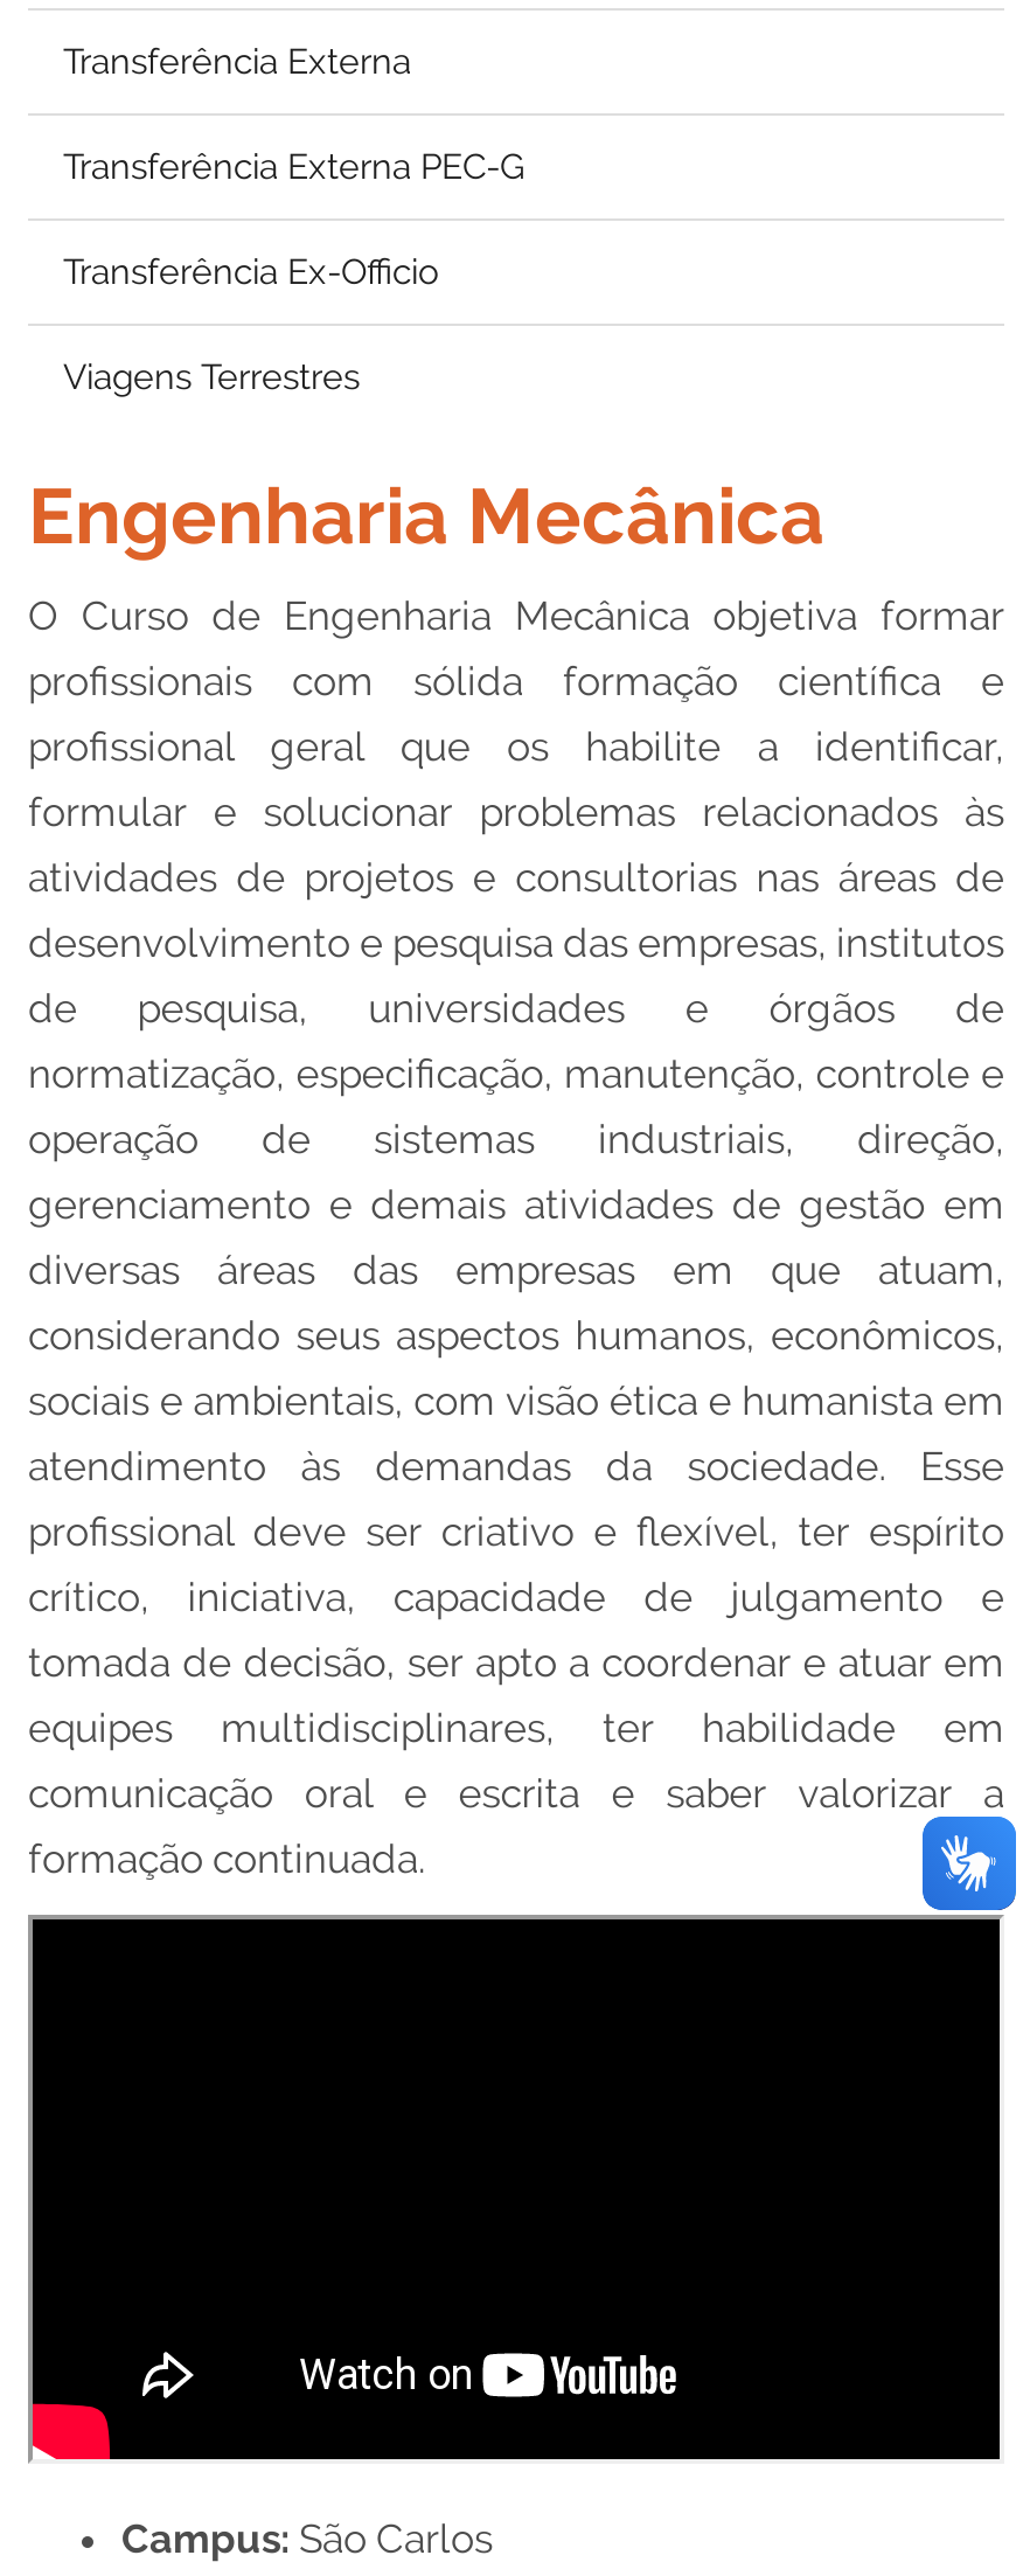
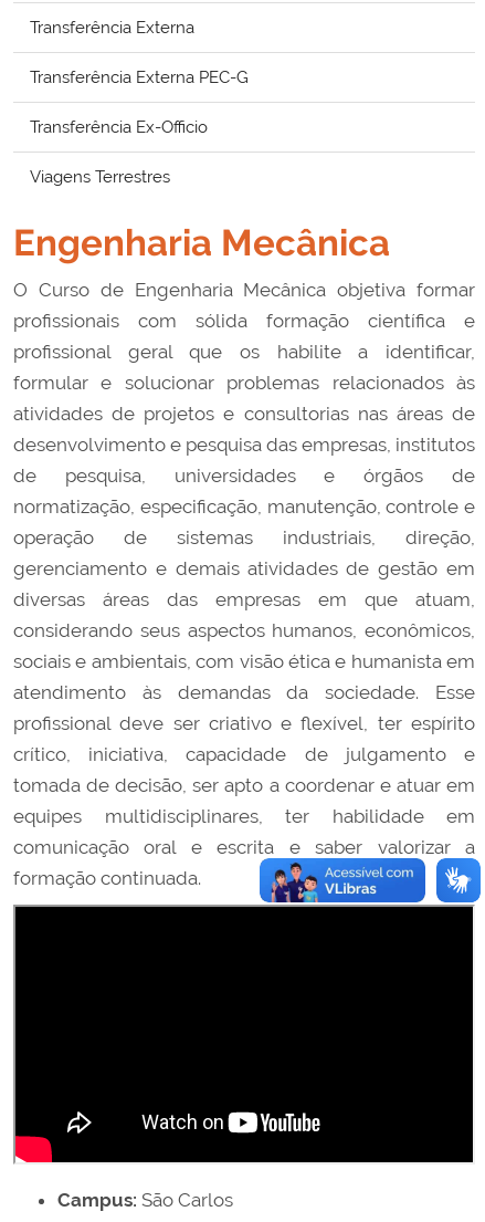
+ [image]
